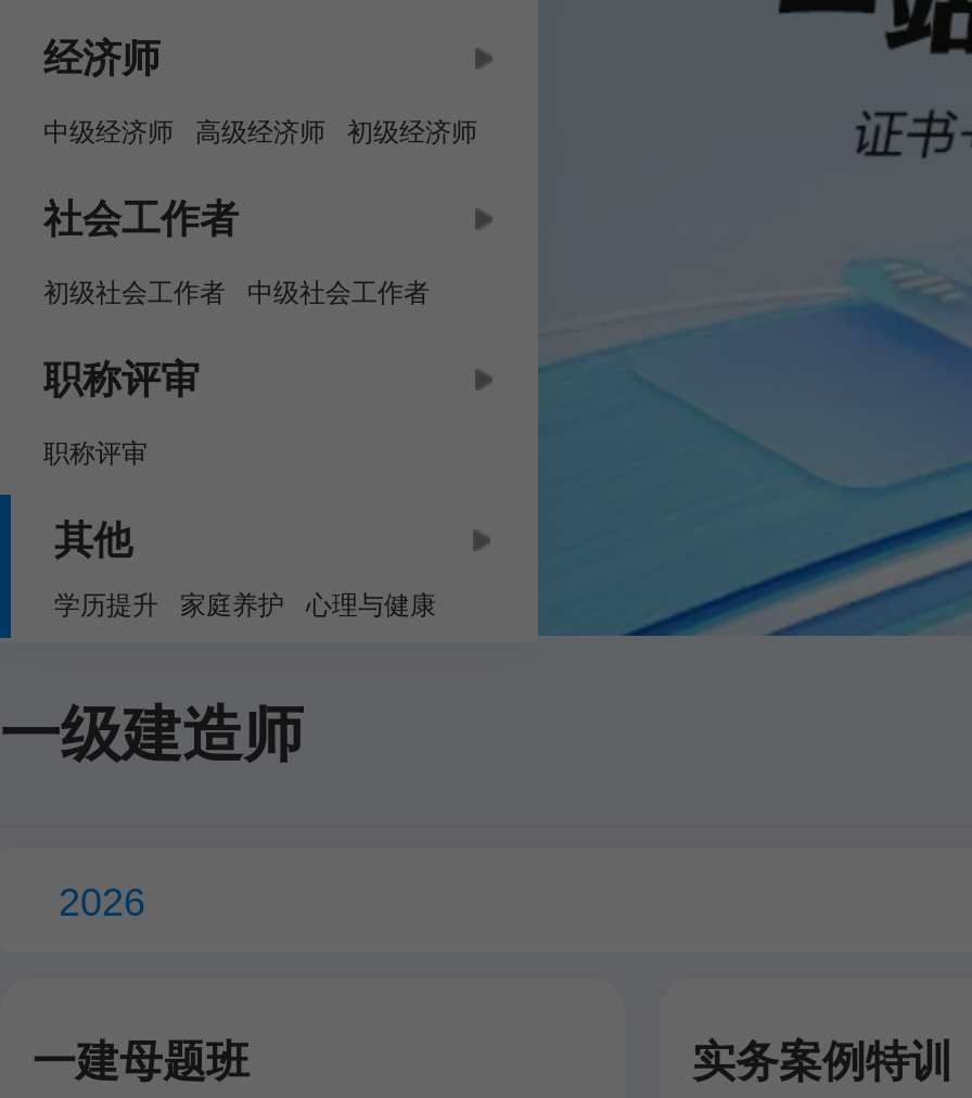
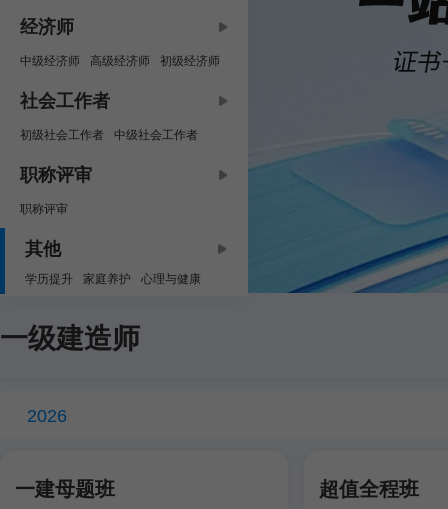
- 实务案例特训
+ 超值全程班
